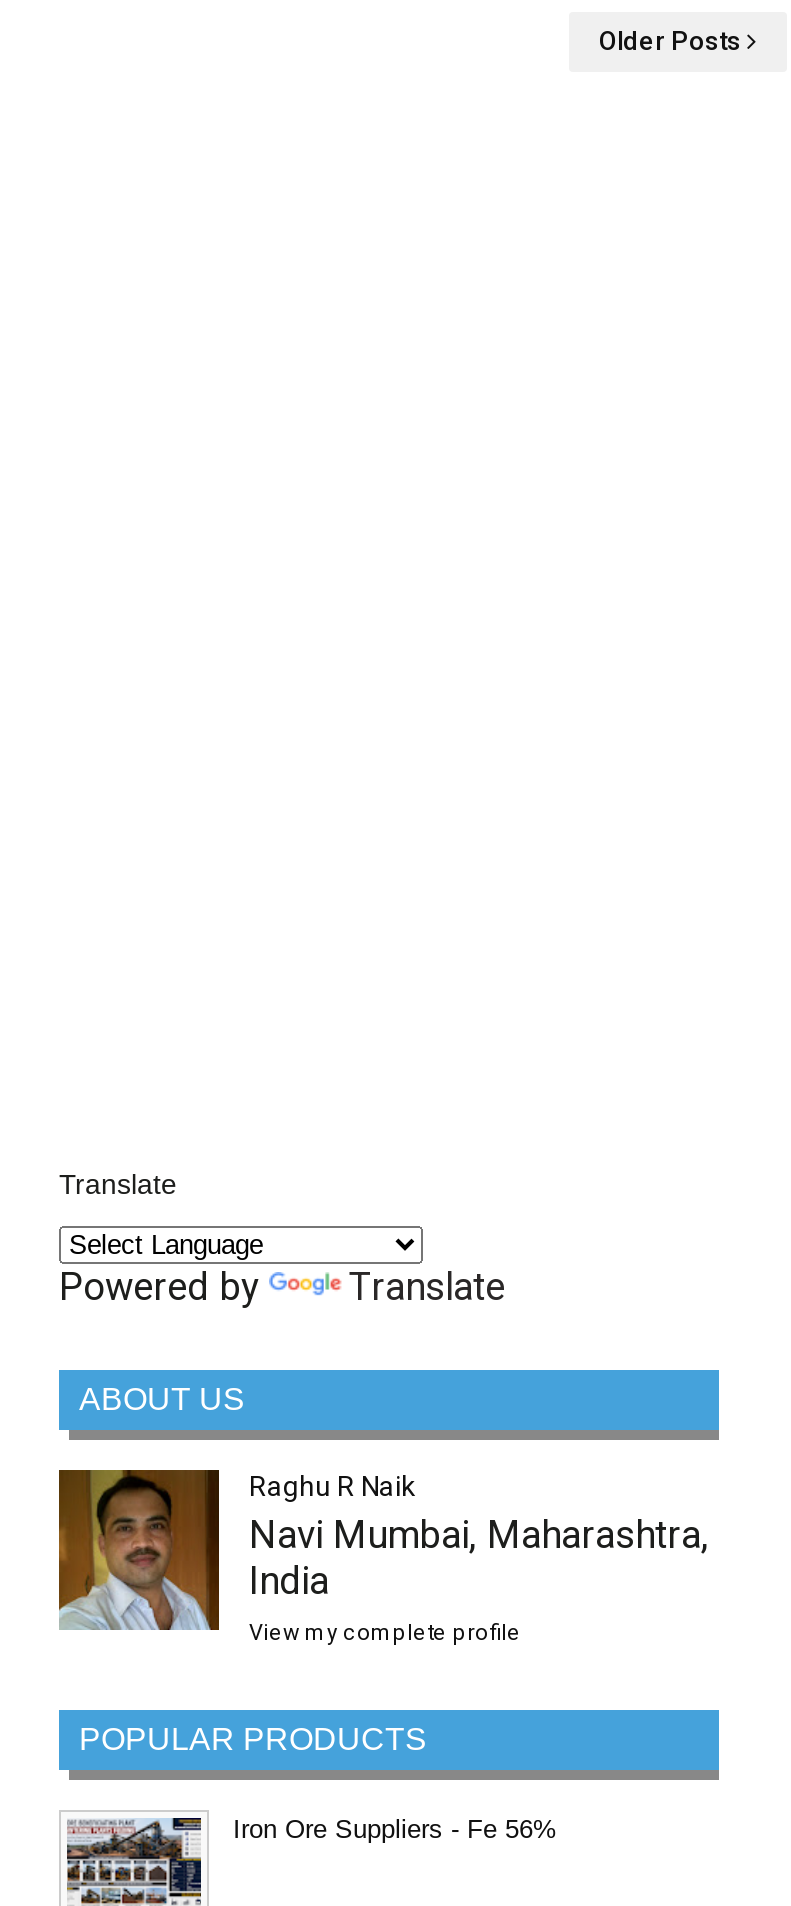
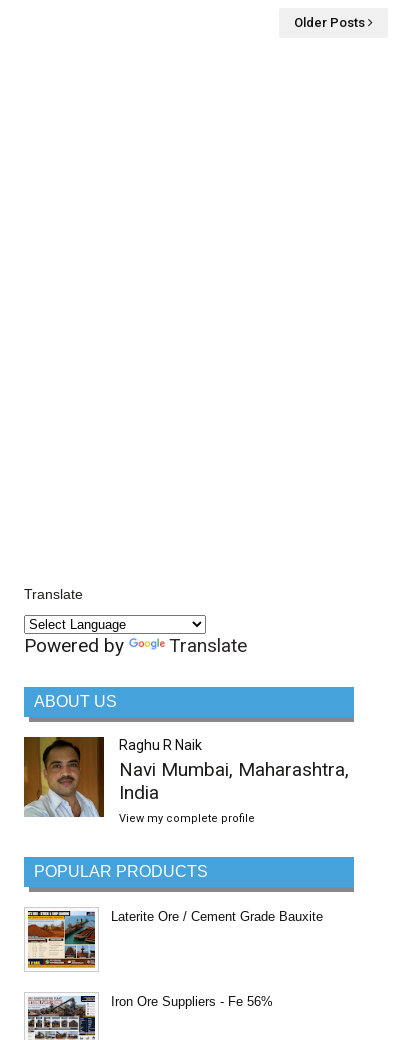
+ [image]
+ Laterite Ore / Cement Grade Bauxite
